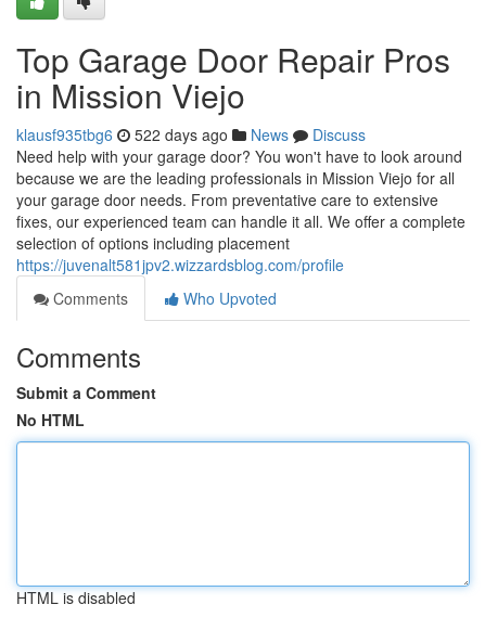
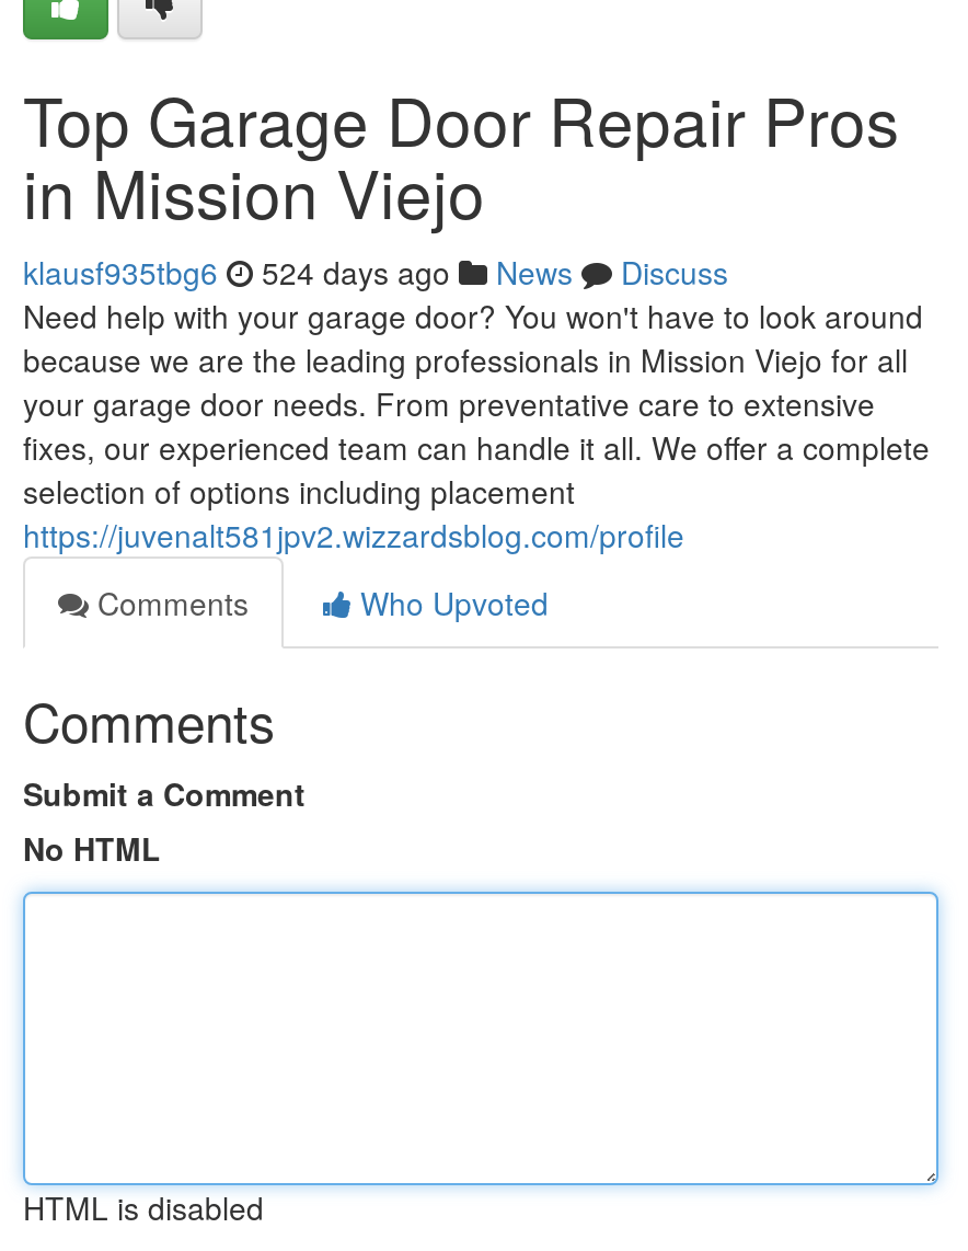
- klausf935tbg6 522 days ago News Discuss
+ klausf935tbg6 524 days ago News Discuss
